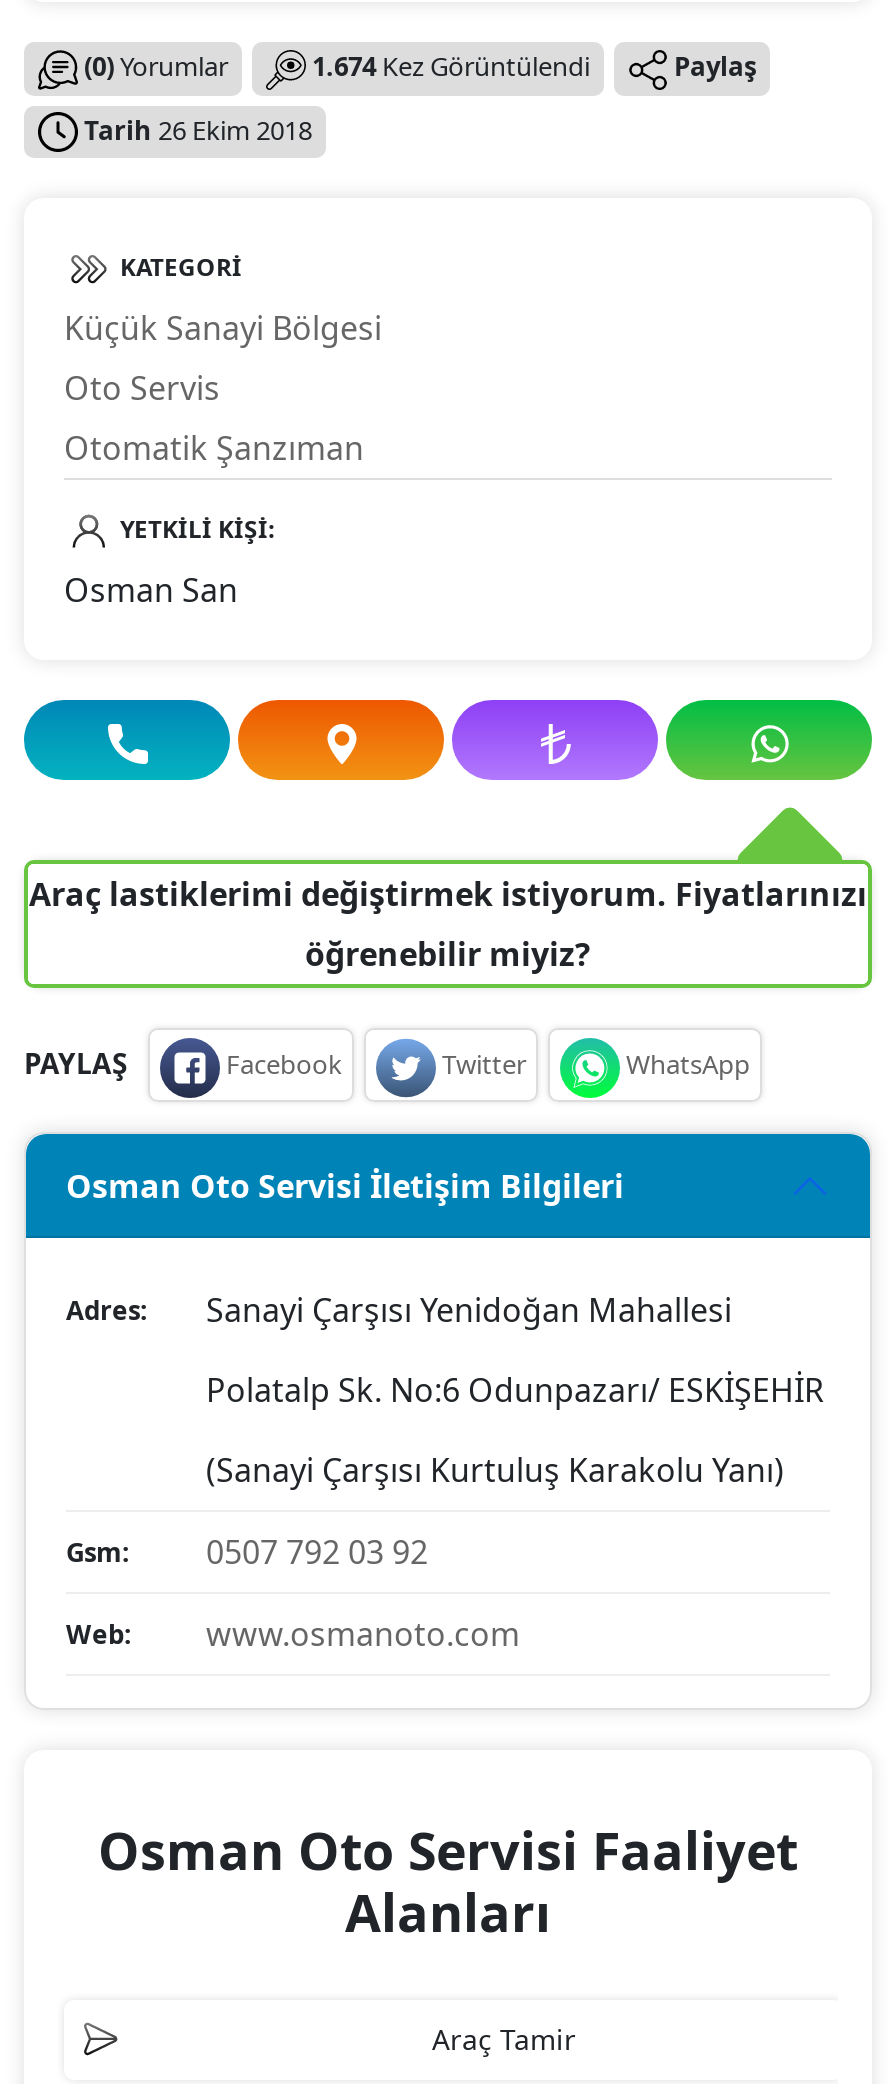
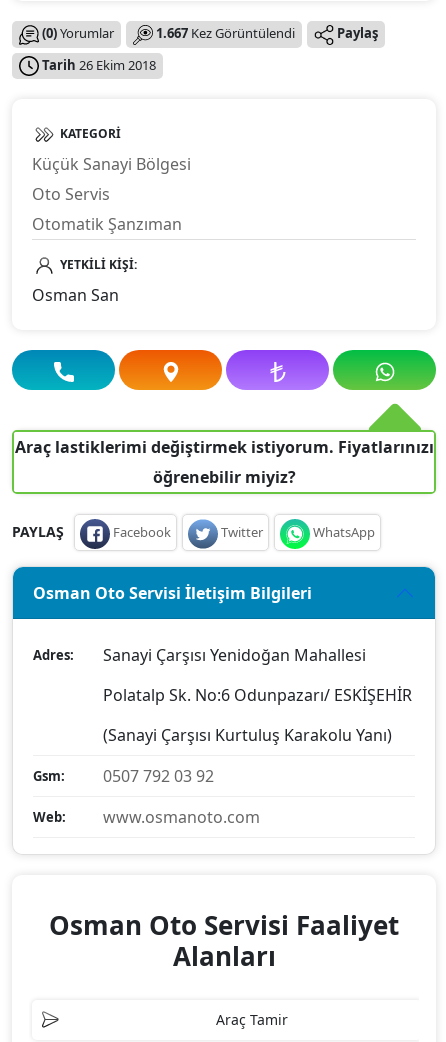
- 1.674 Kez Görüntülendi
+ 1.667 Kez Görüntülendi
